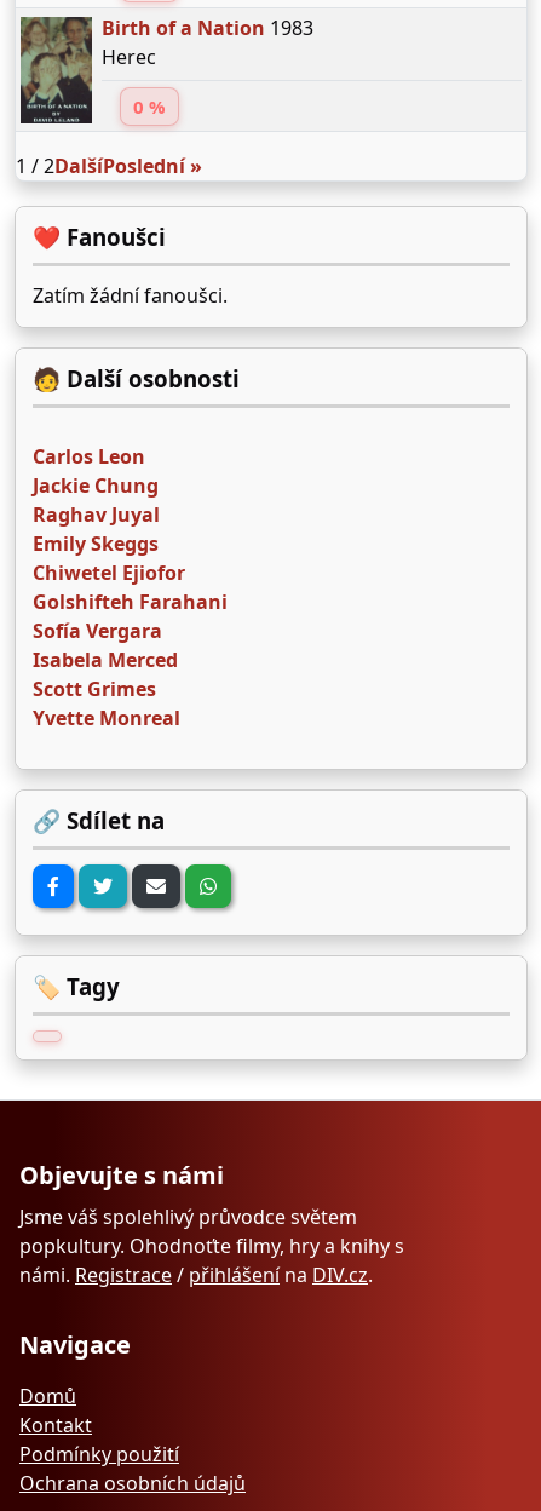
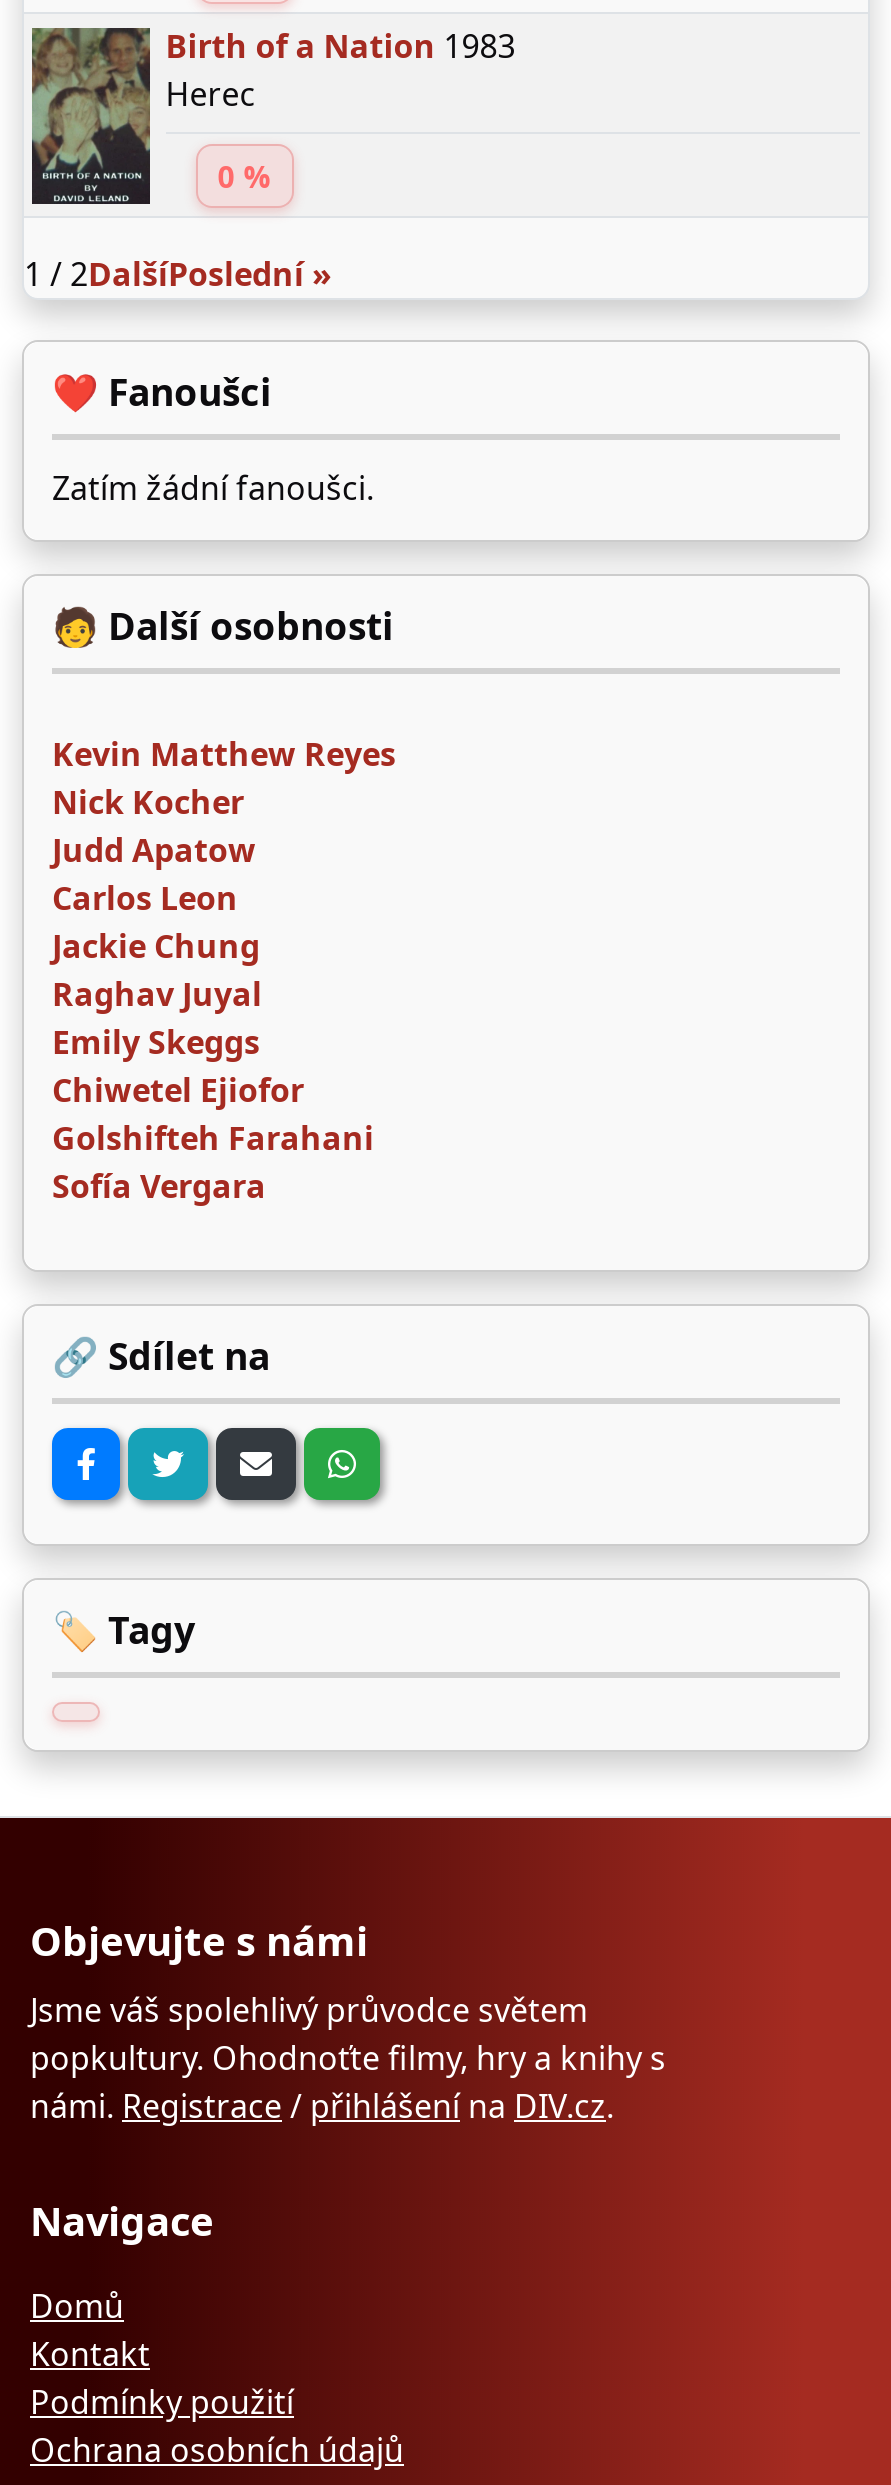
+ Kevin Matthew Reyes
+ Nick Kocher
+ Judd Apatow

moved down: Carlos Leon | Jackie Chung | Raghav Juyal | Emily Skeggs | Chiwetel Ejiofor | Golshifteh Farahani | Sofía Vergara

- Isabela Merced
- Scott Grimes
- Yvette Monreal
